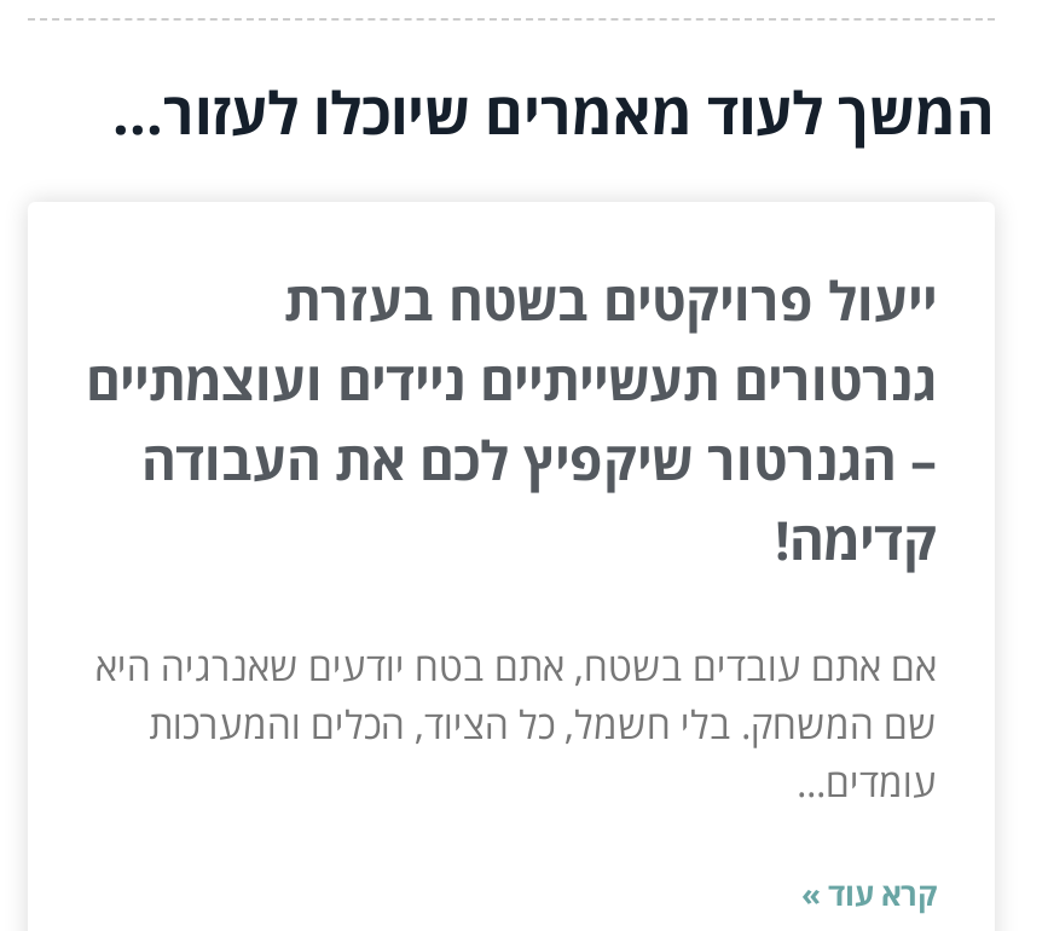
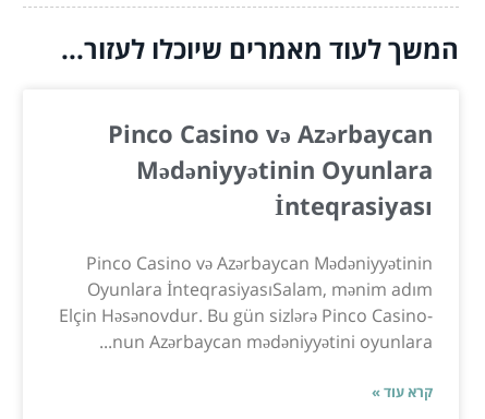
- ייעול פרויקטים בשטח בעזרת
- גנרטורים תעשייתיים ניידים ועוצמתיים
- – הגנרטור שיקפיץ לכם את העבודה
- קדימה!
+ Pinco Casino və Azərbaycan
+ Mədəniyyətinin Oyunlara
+ İnteqrasiyası

- אם אתם עובדים בשטח, אתם בטח יודעים שאנרגיה היא
- שם המשחק. בלי חשמל, כל הציוד, הכלים והמערכות
- עומדים...
+ Pinco Casino və Azərbaycan Mədəniyyətinin
+ Oyunlara İnteqrasiyasıSalam, mənim adım
+ Elçin Həsənovdur. Bu gün sizlərə Pinco Casino-
+ nun Azərbaycan mədəniyyətini oyunlara...
